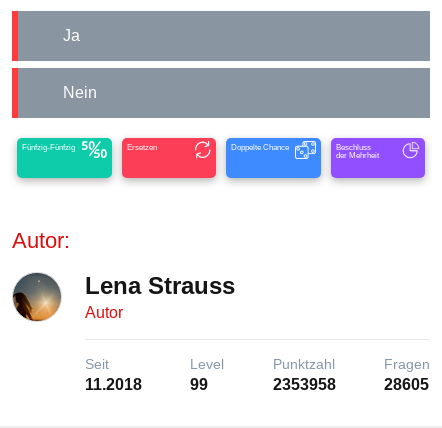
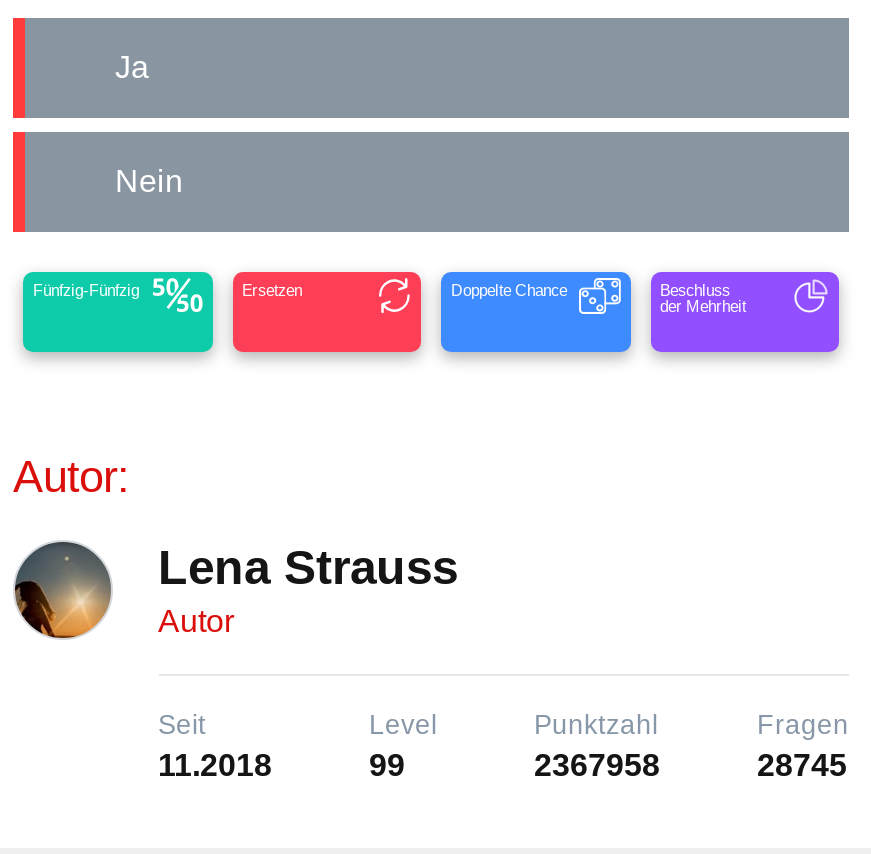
- 2353958
+ 2367958

- 28605
+ 28745
